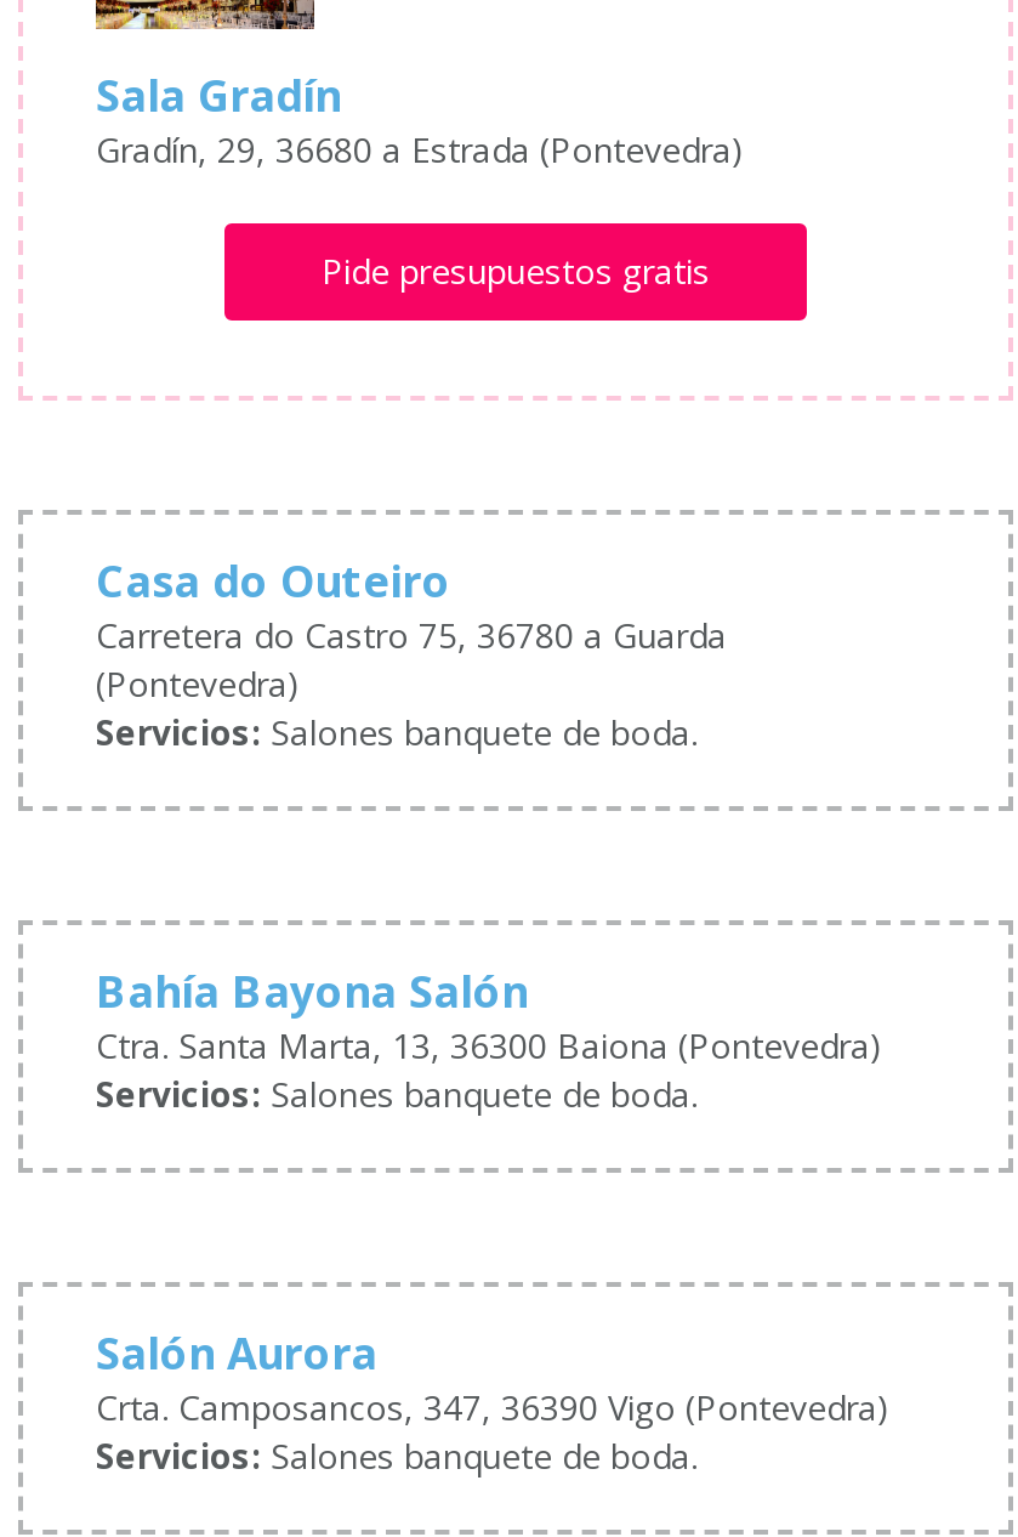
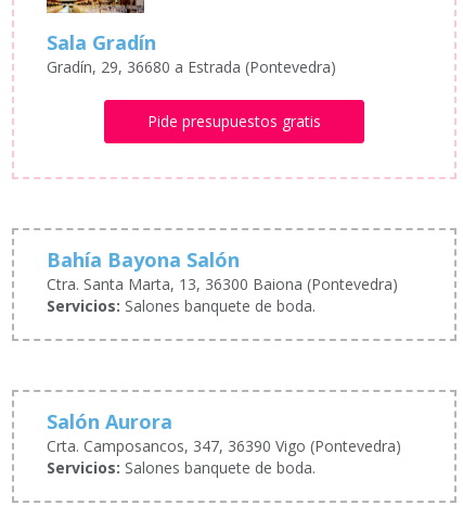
- Casa do Outeiro
- Carretera do Castro 75, 36780 a Guarda
- (Pontevedra)
- Servicios: Salones banquete de boda.
